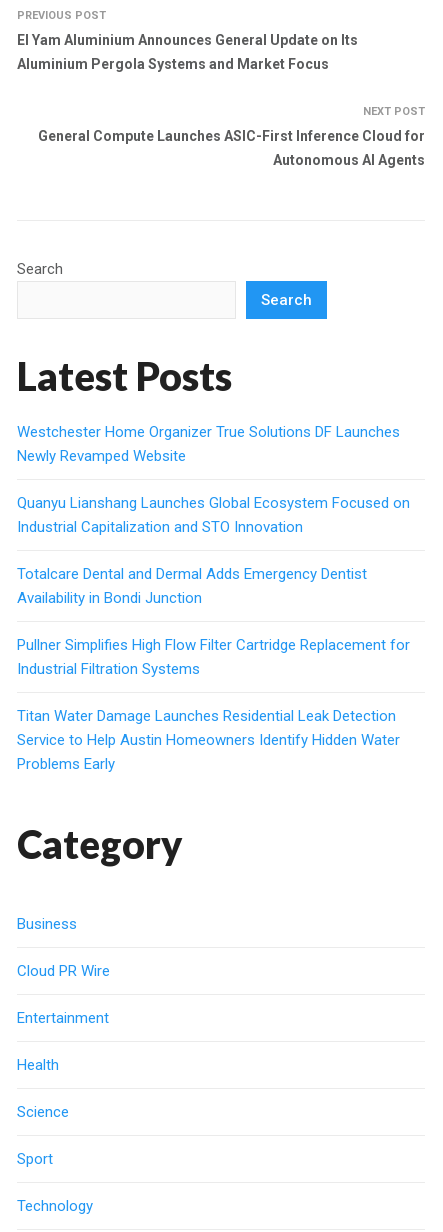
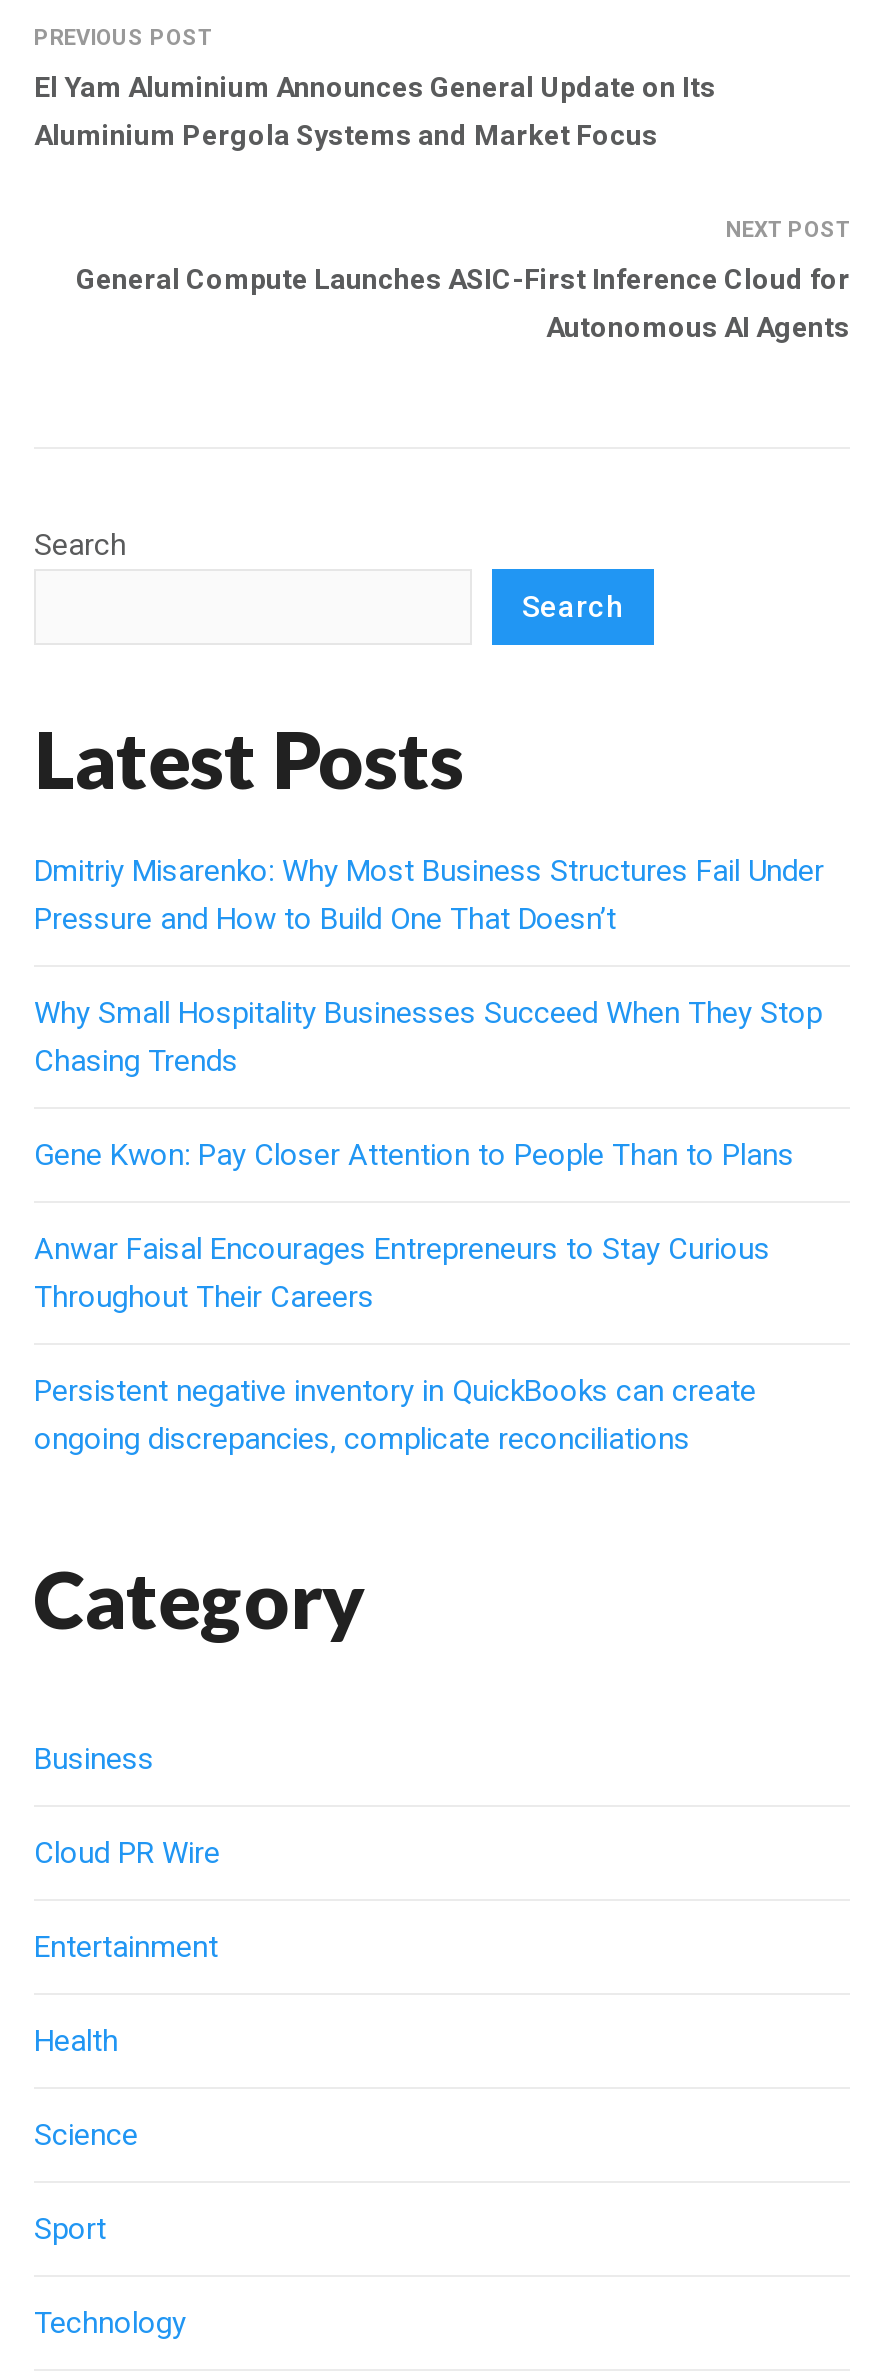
- Westchester Home Organizer True Solutions DF Launches
- Newly Revamped Website
+ Dmitriy Misarenko: Why Most Business Structures Fail Under
+ Pressure and How to Build One That Doesn’t

- Quanyu Lianshang Launches Global Ecosystem Focused on
- Industrial Capitalization and STO Innovation
+ Why Small Hospitality Businesses Succeed When They Stop
+ Chasing Trends

- Totalcare Dental and Dermal Adds Emergency Dentist
- Availability in Bondi Junction
+ Gene Kwon: Pay Closer Attention to People Than to Plans

- Pullner Simplifies High Flow Filter Cartridge Replacement for
- Industrial Filtration Systems
+ Anwar Faisal Encourages Entrepreneurs to Stay Curious
+ Throughout Their Careers

- Titan Water Damage Launches Residential Leak Detection
- Service to Help Austin Homeowners Identify Hidden Water
- Problems Early
+ Persistent negative inventory in QuickBooks can create
+ ongoing discrepancies, complicate reconciliations
